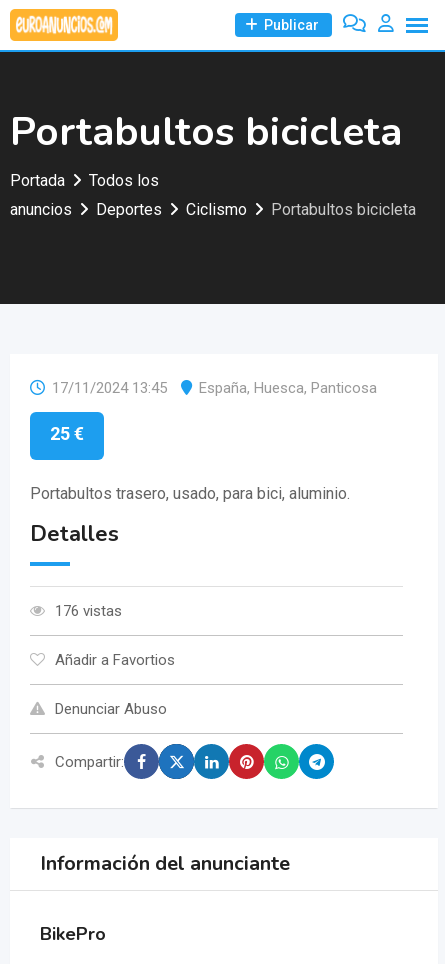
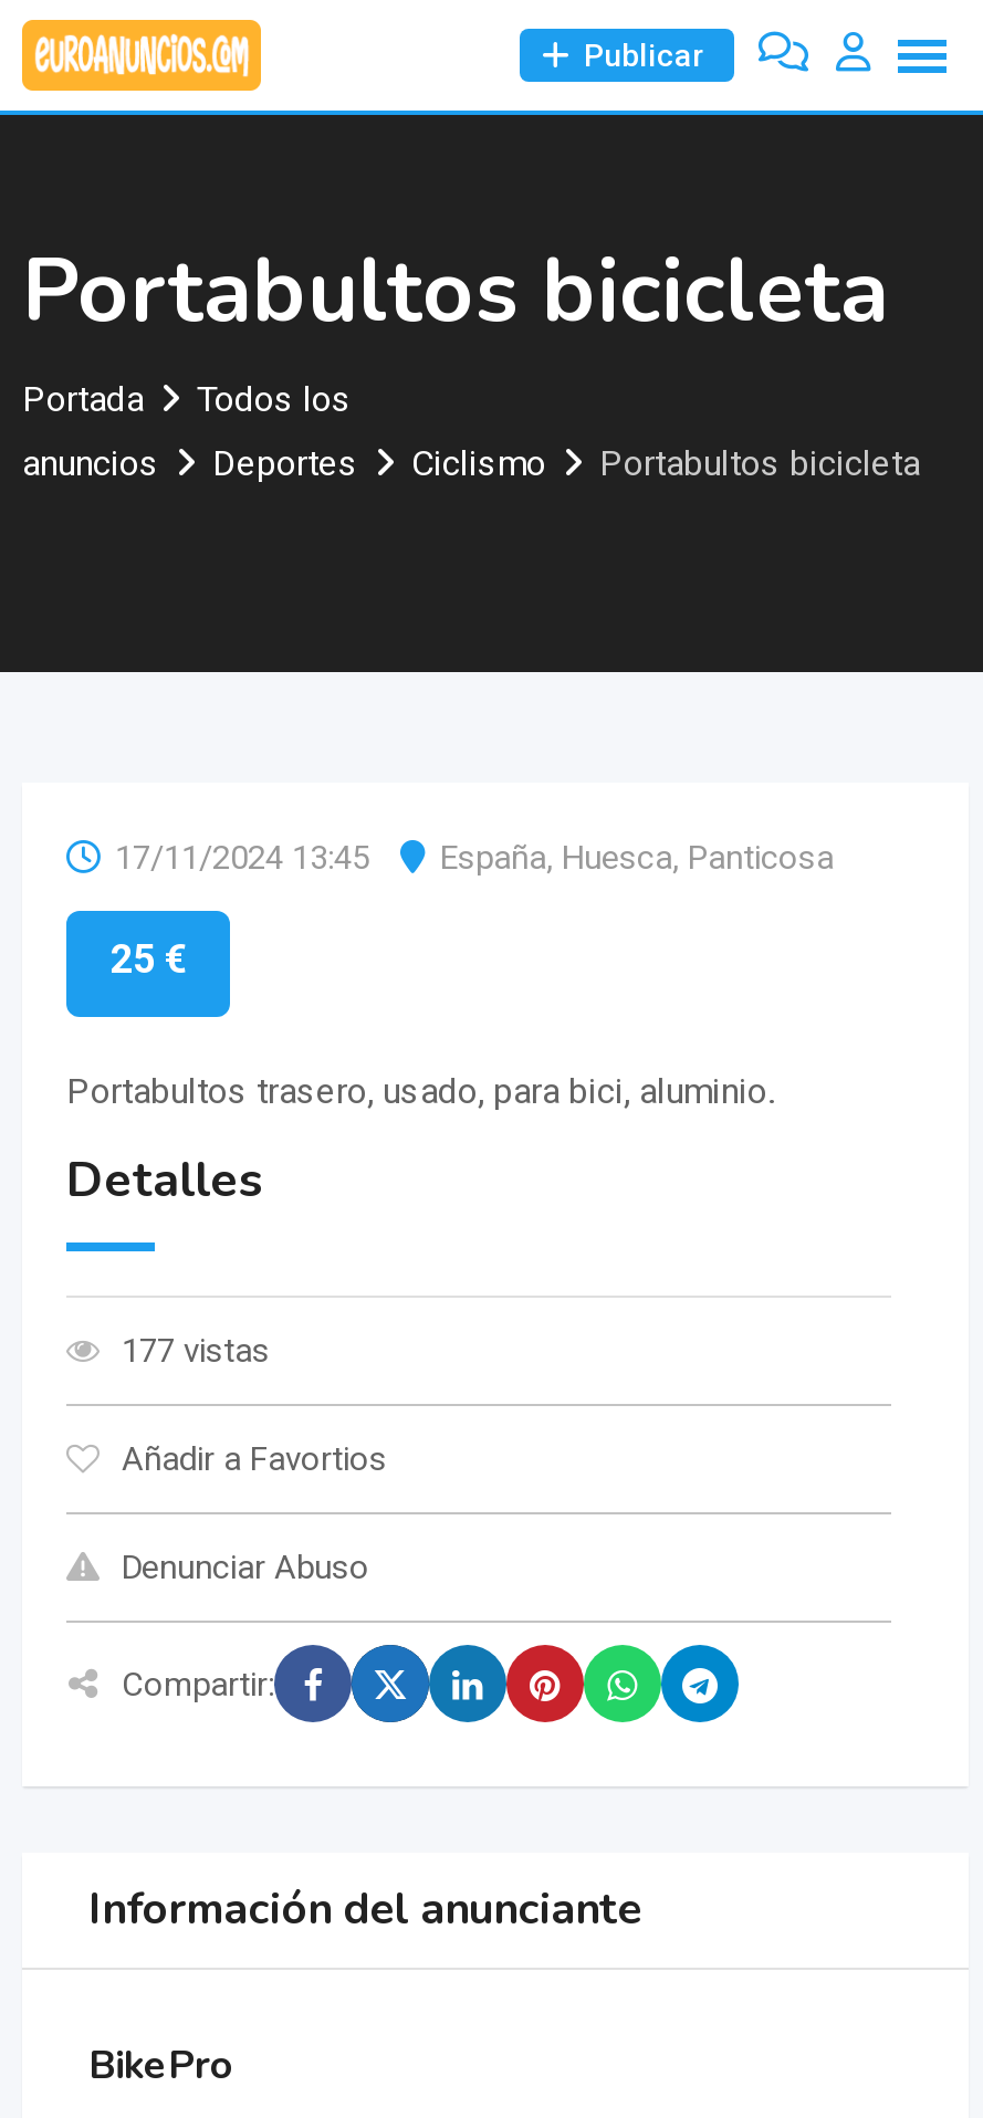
- 176 vistas
+ 177 vistas
